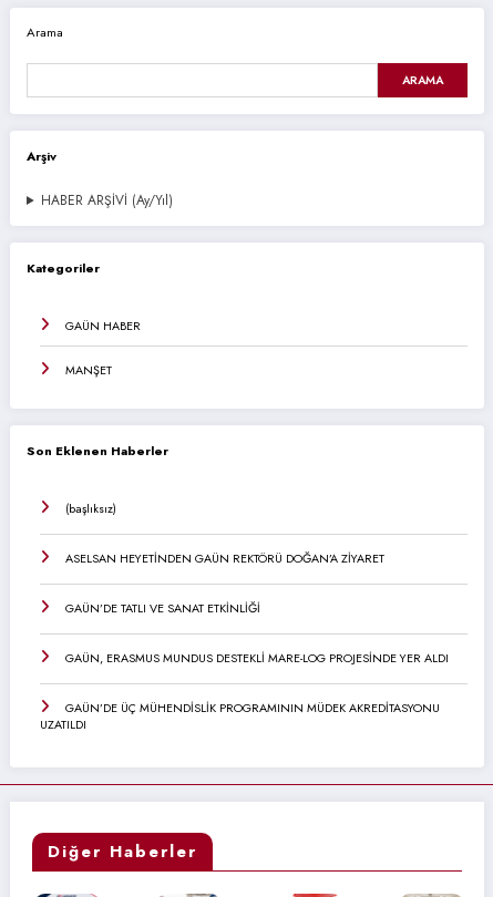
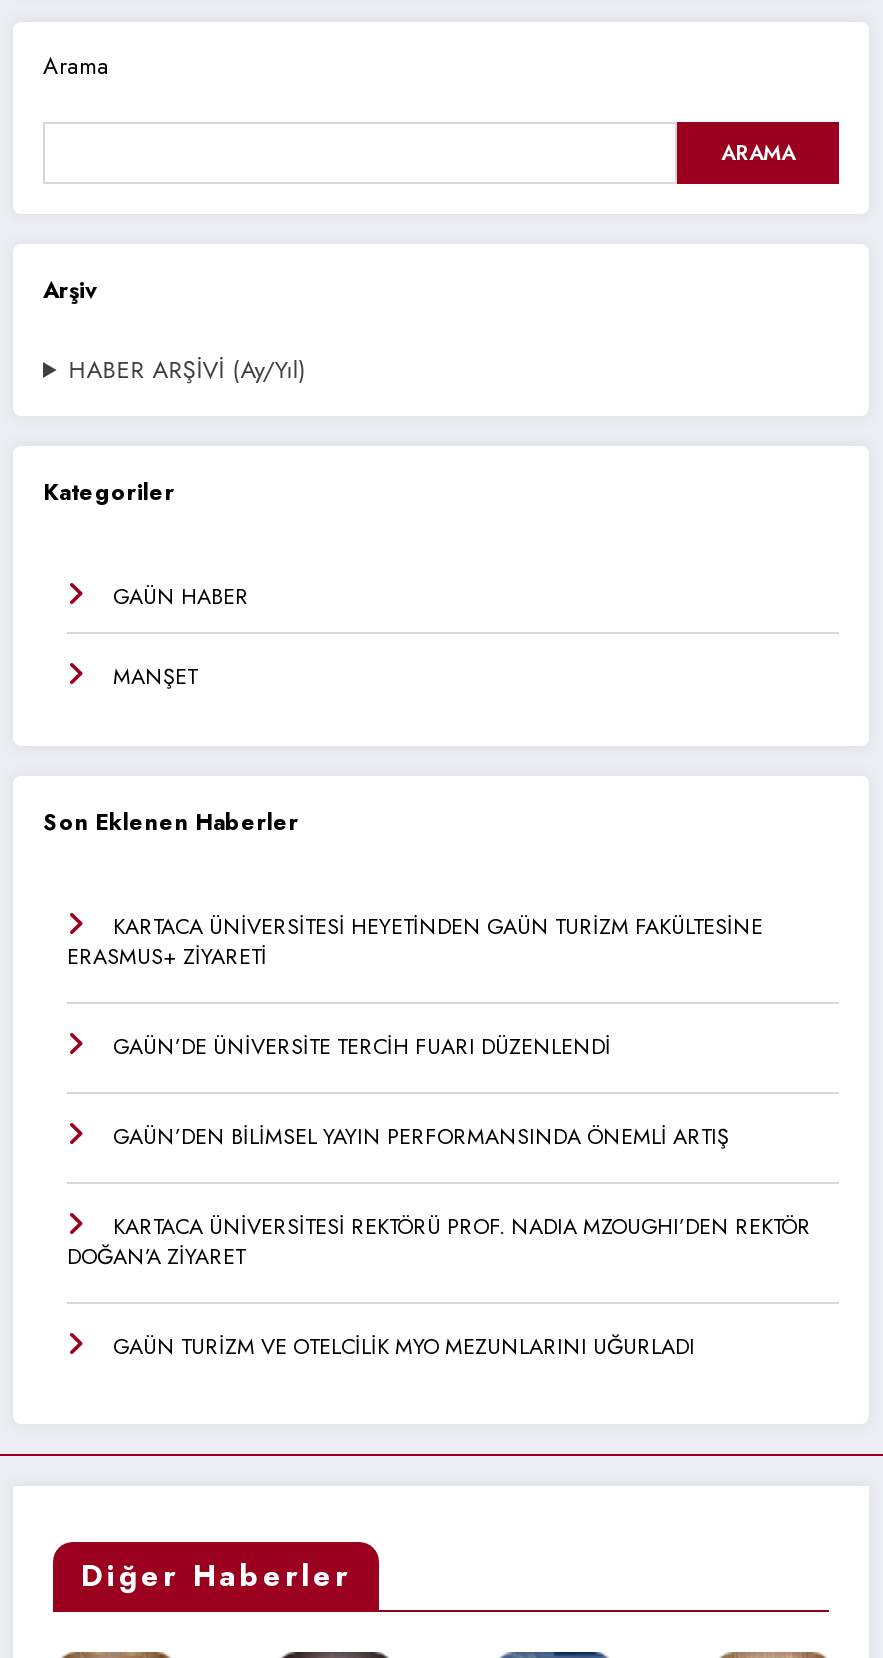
- (başlıksız)
+ KARTACA ÜNİVERSİTESİ HEYETİNDEN GAÜN TURİZM FAKÜLTESİNE
+ ERASMUS+ ZİYARETİ

- ASELSAN HEYETİNDEN GAÜN REKTÖRÜ DOĞAN’A ZİYARET
+ GAÜN’DE ÜNİVERSİTE TERCİH FUARI DÜZENLENDİ

- GAÜN’DE TATLI VE SANAT ETKİNLİĞİ
+ GAÜN’DEN BİLİMSEL YAYIN PERFORMANSINDA ÖNEMLİ ARTIŞ

- GAÜN, ERASMUS MUNDUS DESTEKLİ MARE-LOG PROJESİNDE YER ALDI
+ KARTACA ÜNİVERSİTESİ REKTÖRÜ PROF. NADIA MZOUGHI’DEN REKTÖR
+ DOĞAN’A ZİYARET

- GAÜN’DE ÜÇ MÜHENDİSLİK PROGRAMININ MÜDEK AKREDİTASYONU
- UZATILDI
+ GAÜN TURİZM VE OTELCİLİK MYO MEZUNLARINI UĞURLADI
